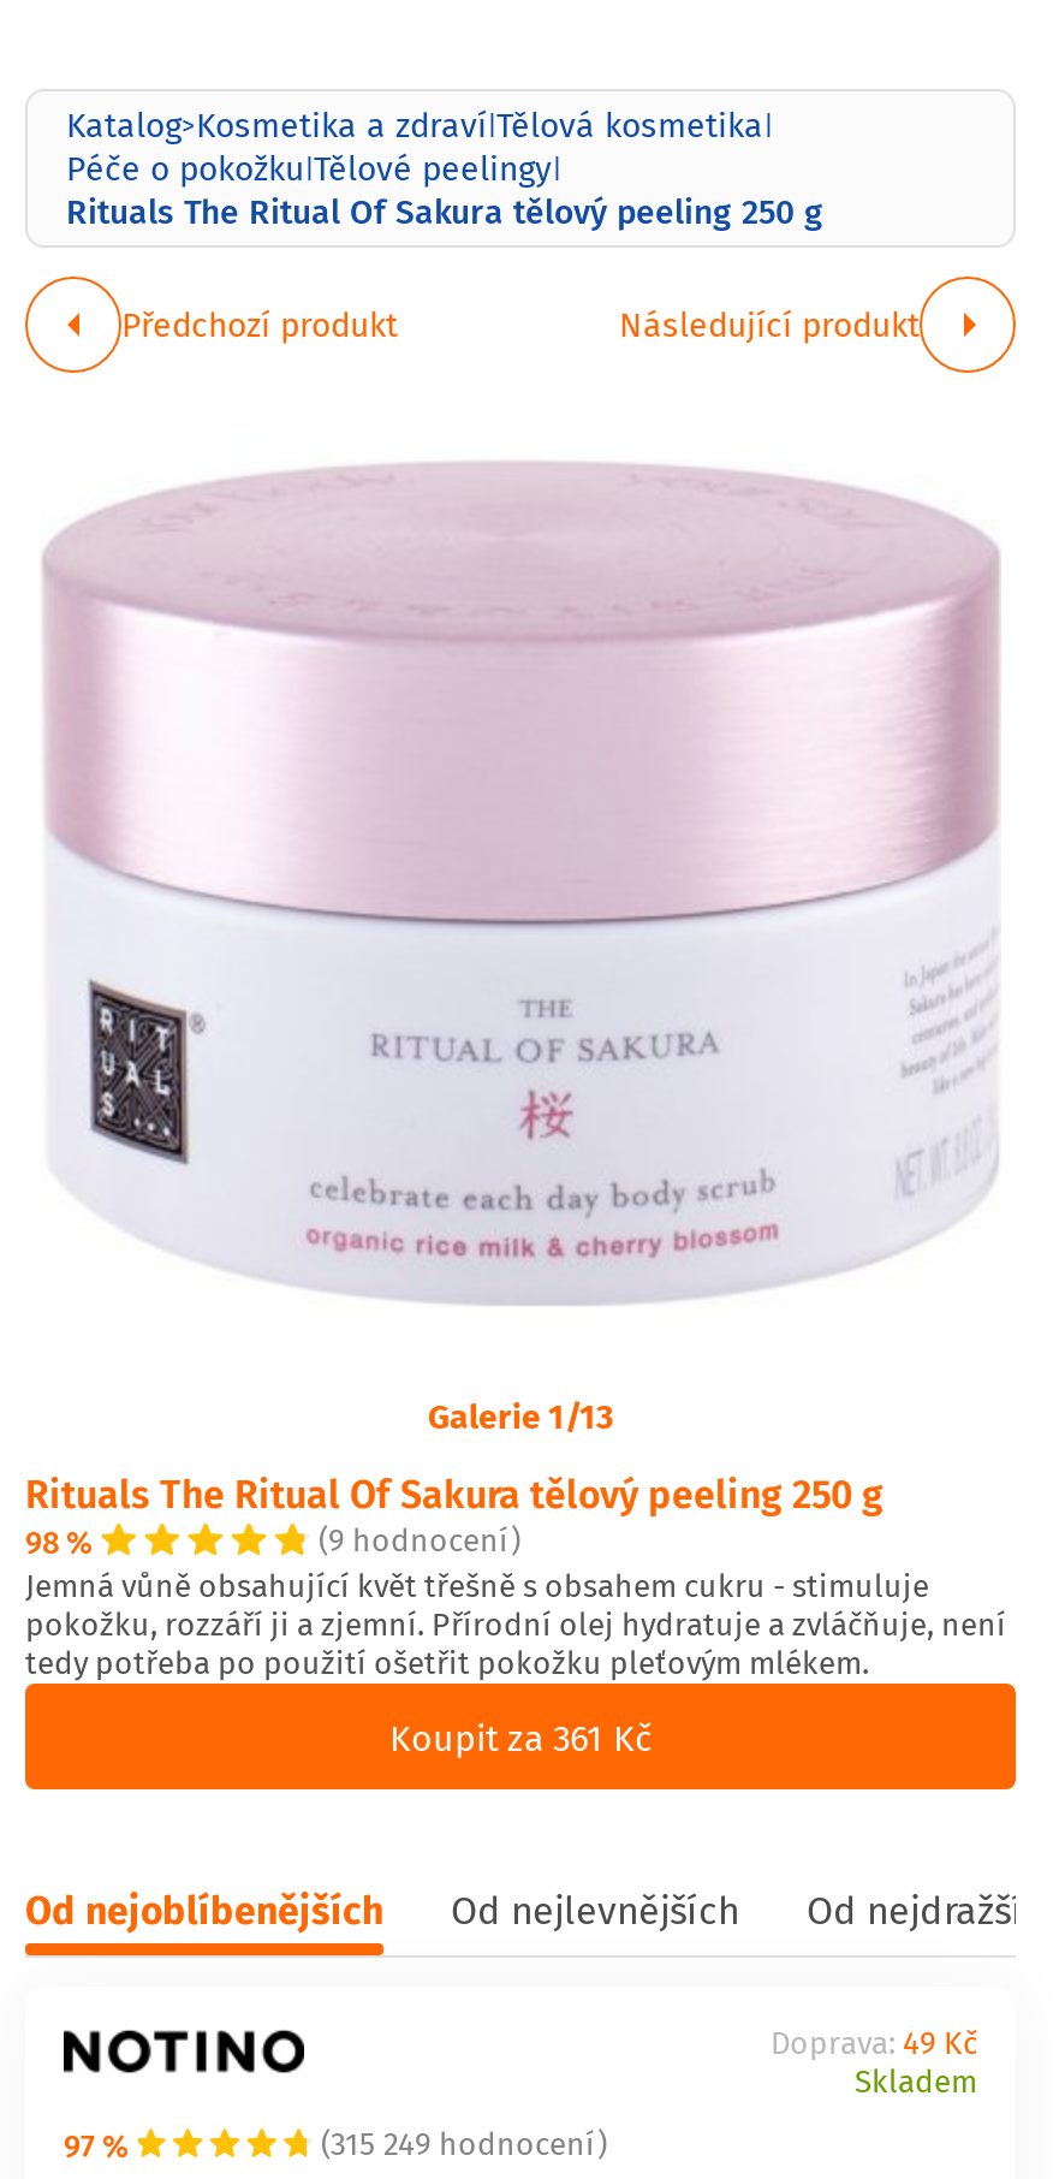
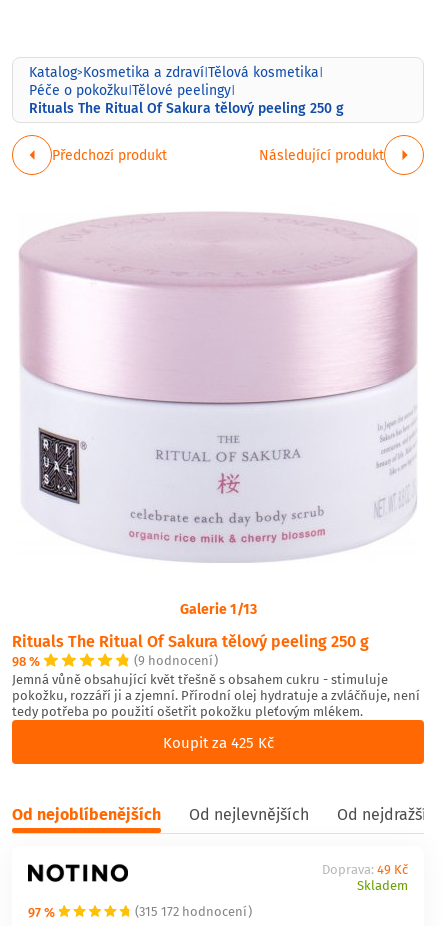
- Koupit za 361 Kč
+ Koupit za 425 Kč

- (315 249 hodnocení)
+ (315 172 hodnocení)
